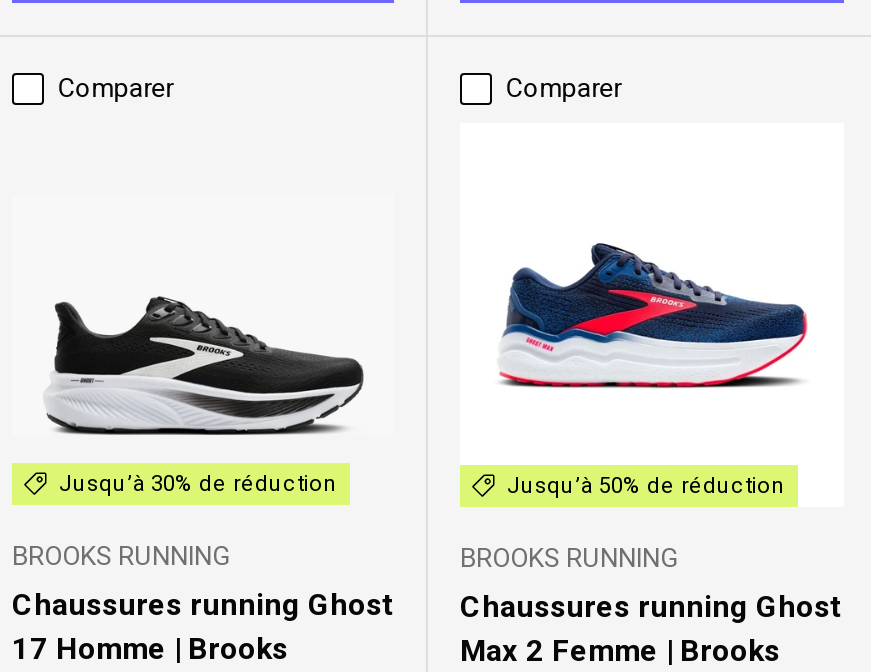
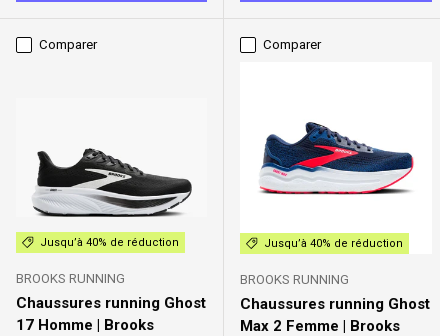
- Jusqu’à 30% de réduction
+ Jusqu’à 40% de réduction

- Jusqu’à 50% de réduction
+ Jusqu’à 40% de réduction
